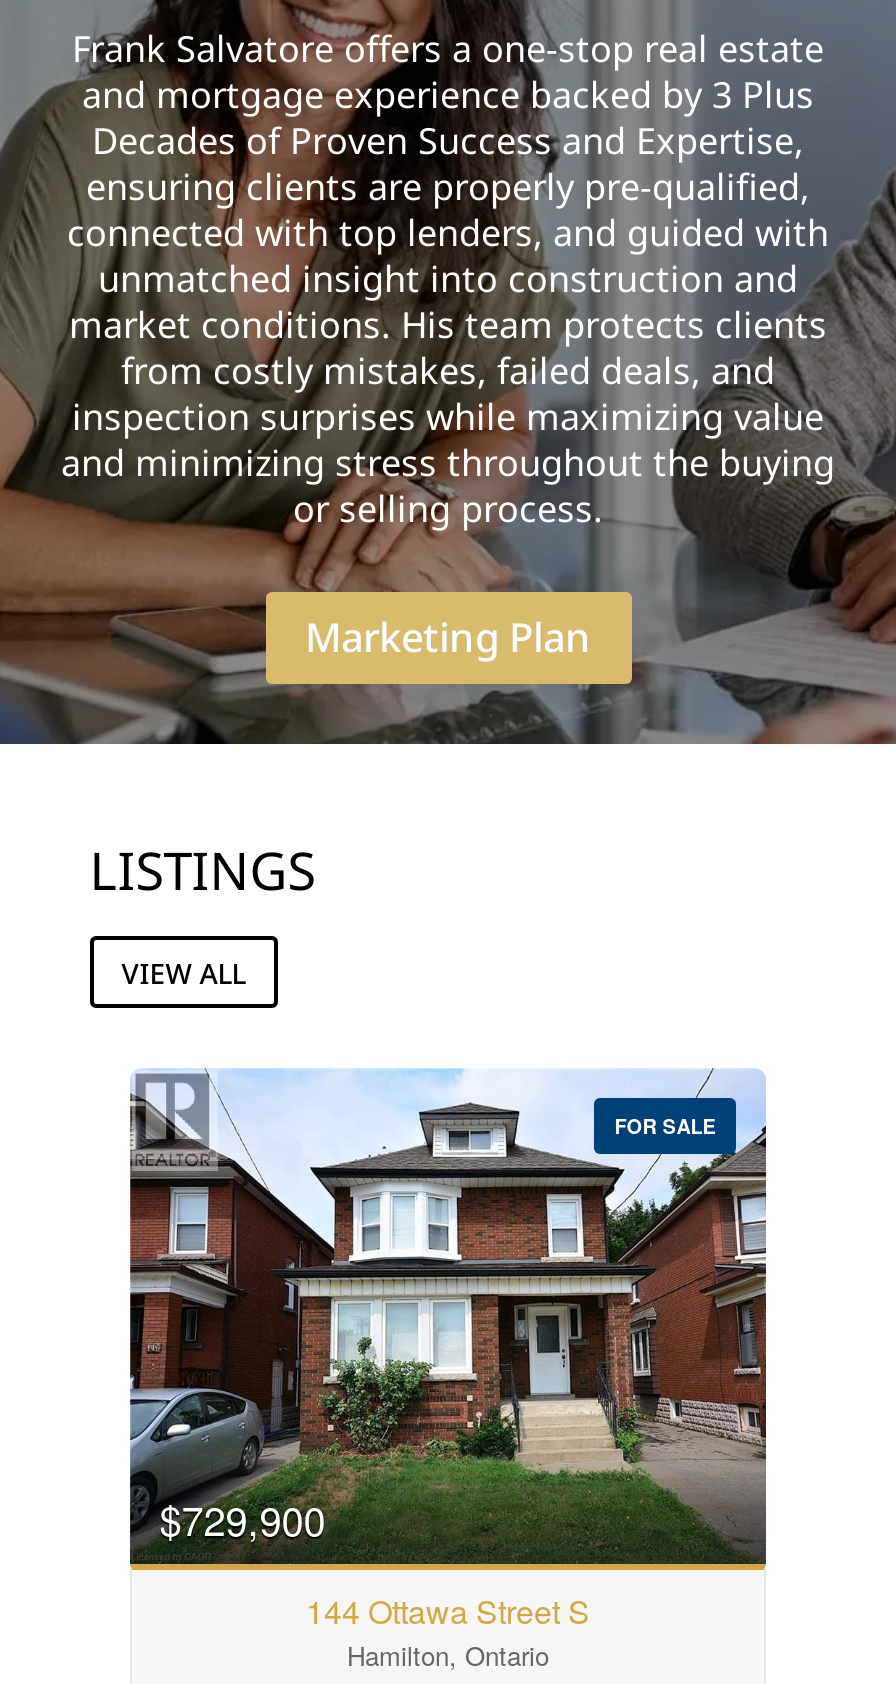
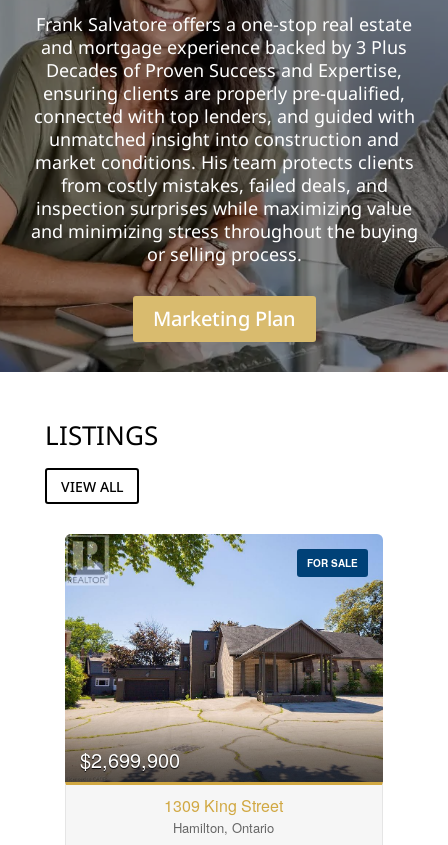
- [image]
- $729,900
+ [image]
+ $2,699,900

- 144 Ottawa Street S
+ 1309 King Street
